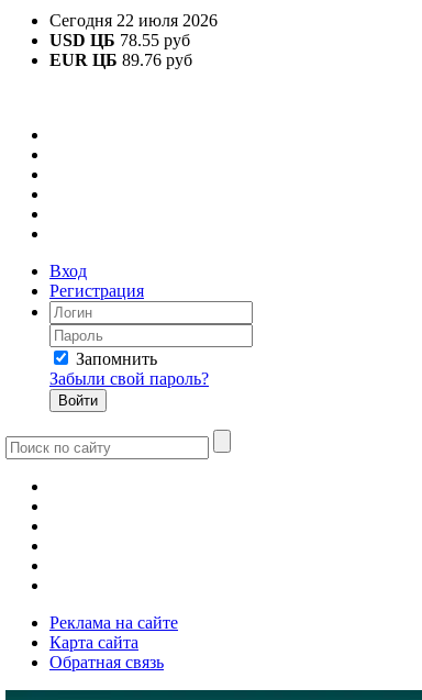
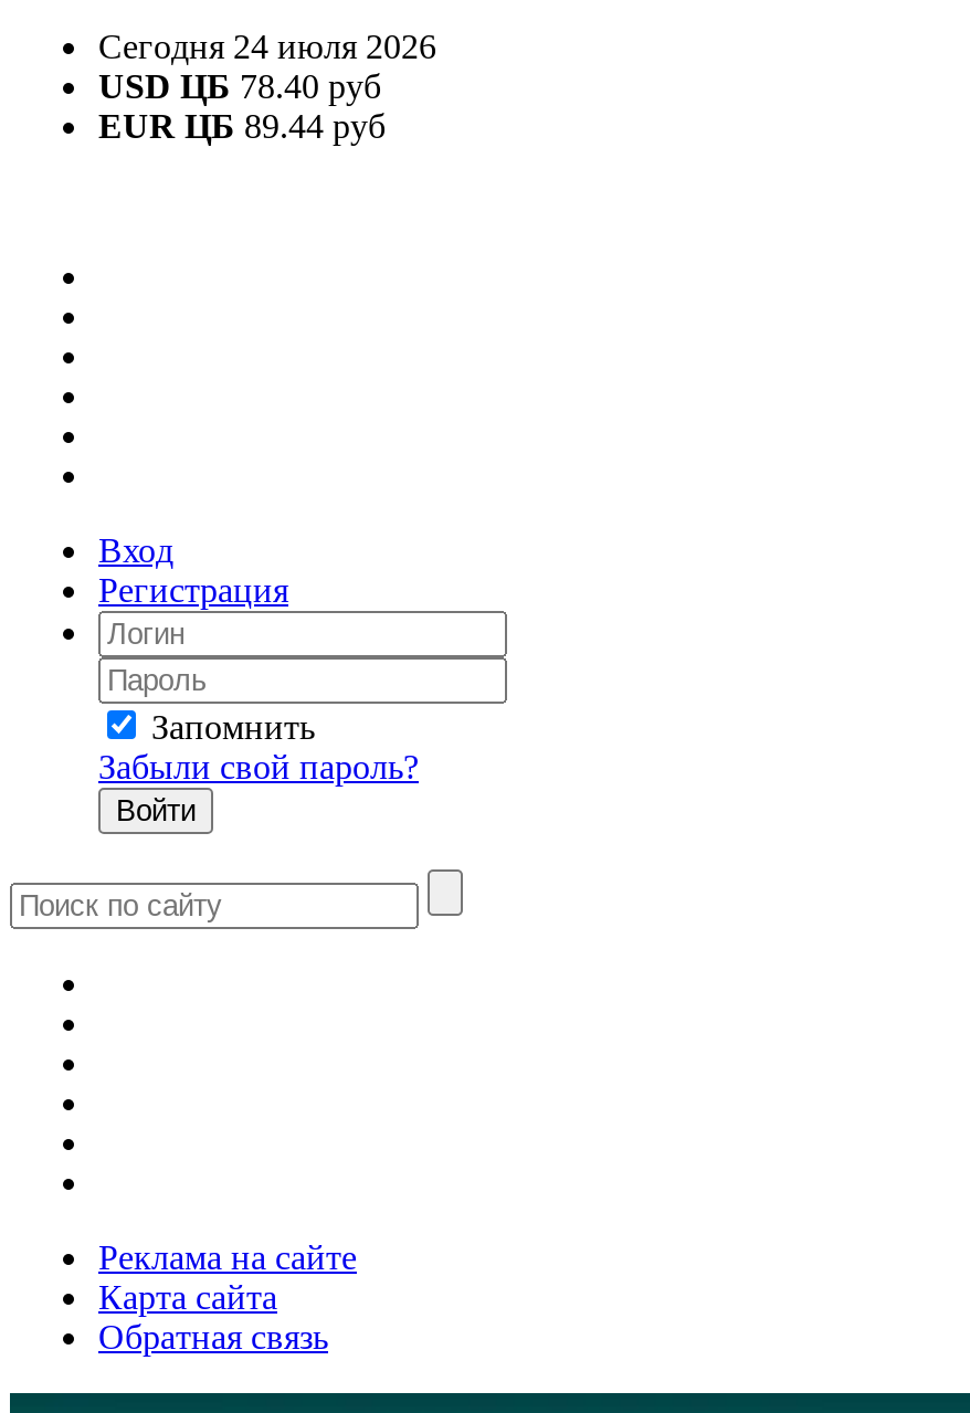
- Сегодня 22 июля 2026
+ Сегодня 24 июля 2026

- USD ЦБ 78.55 руб
+ USD ЦБ 78.40 руб

- EUR ЦБ 89.76 руб
+ EUR ЦБ 89.44 руб
